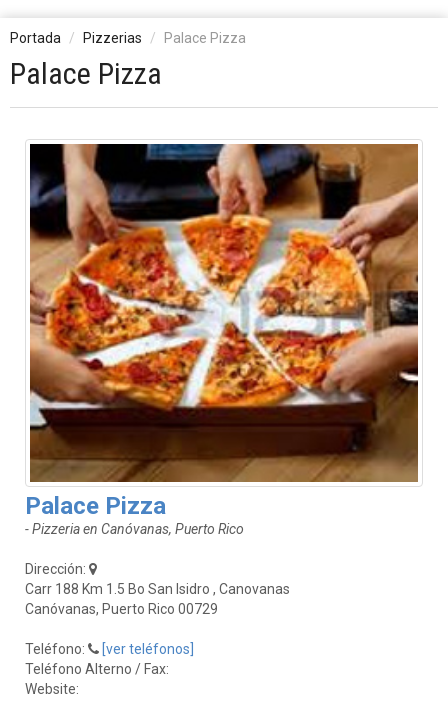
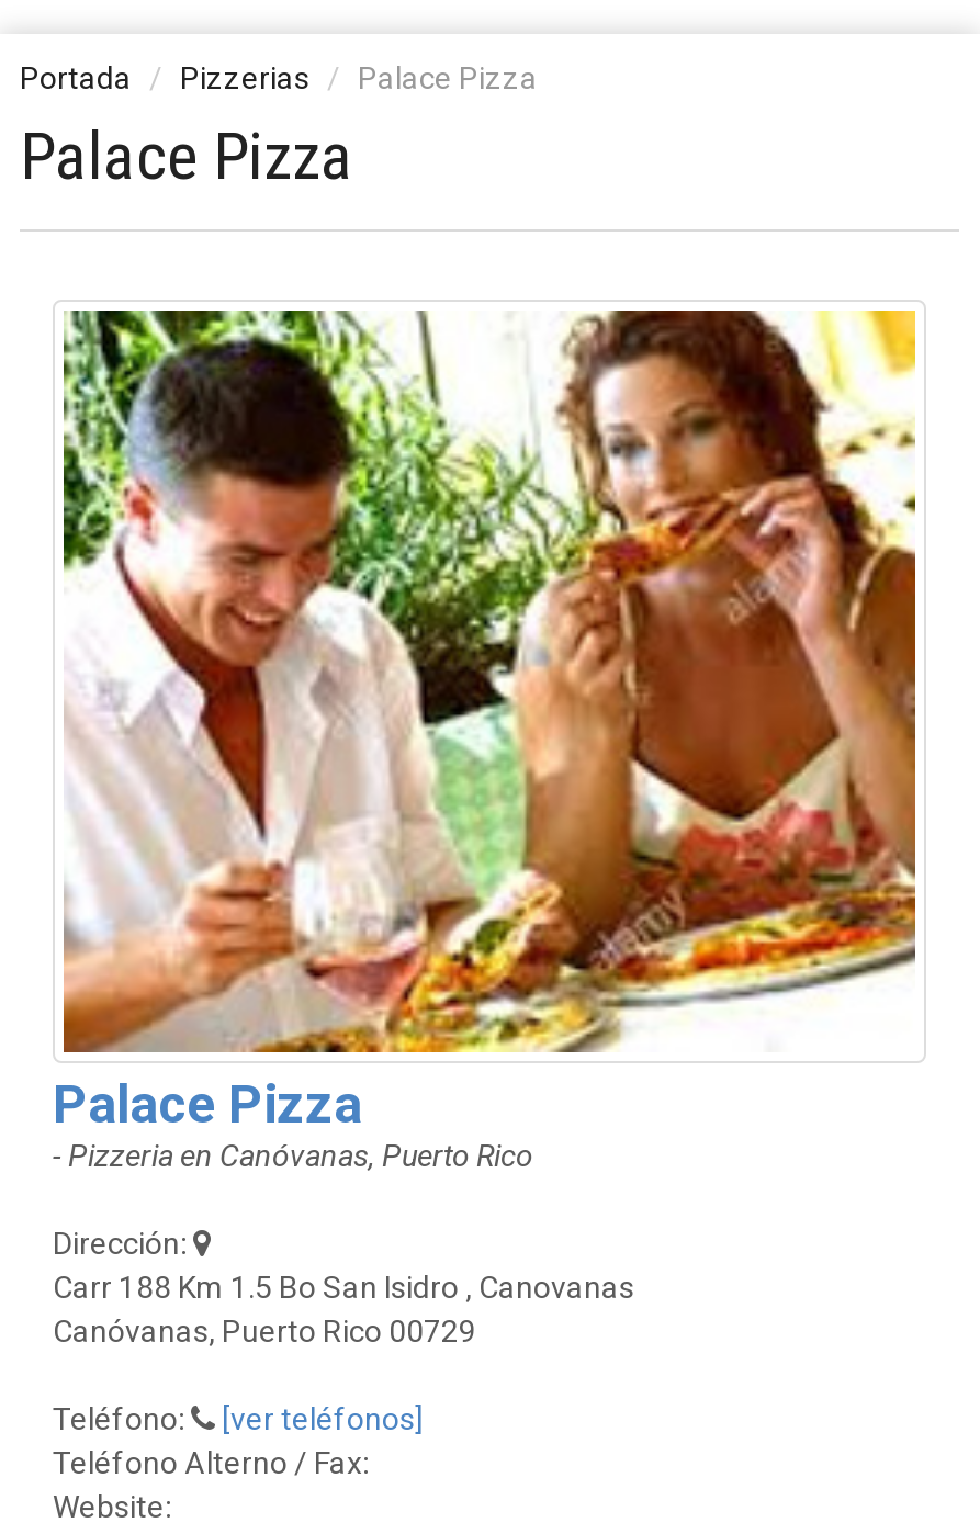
- [image]
+ [image]
